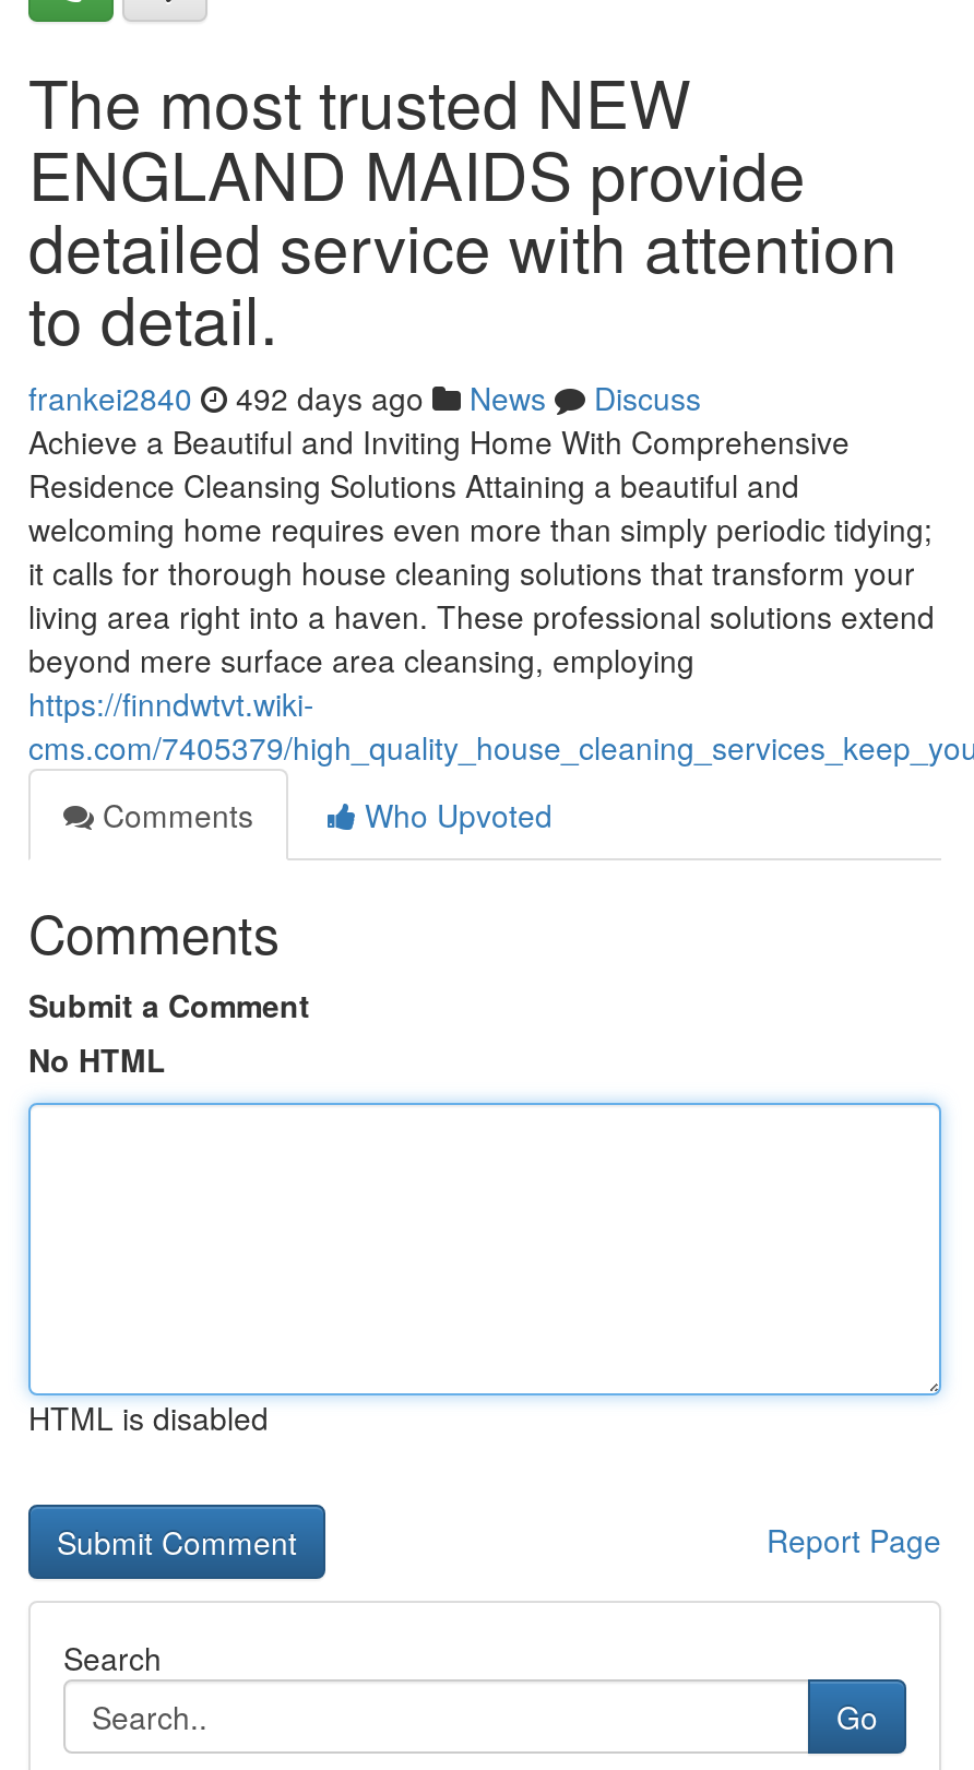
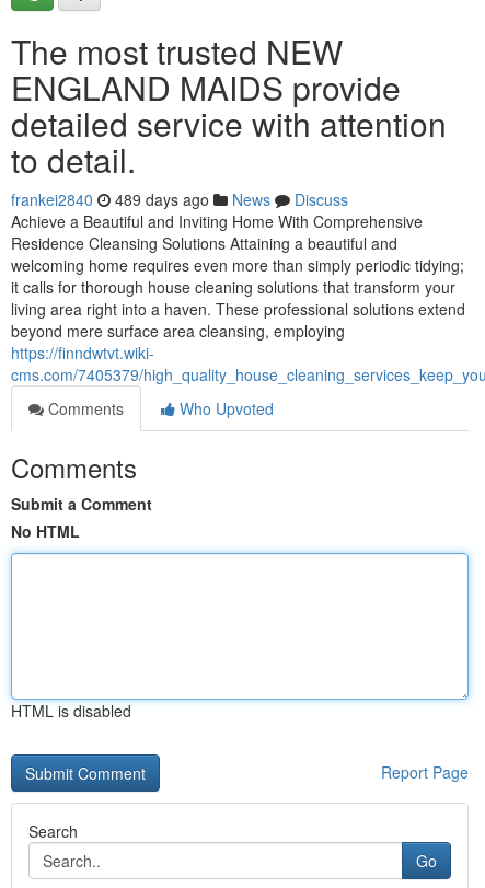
- frankei2840 492 days ago News Discuss
+ frankei2840 489 days ago News Discuss
